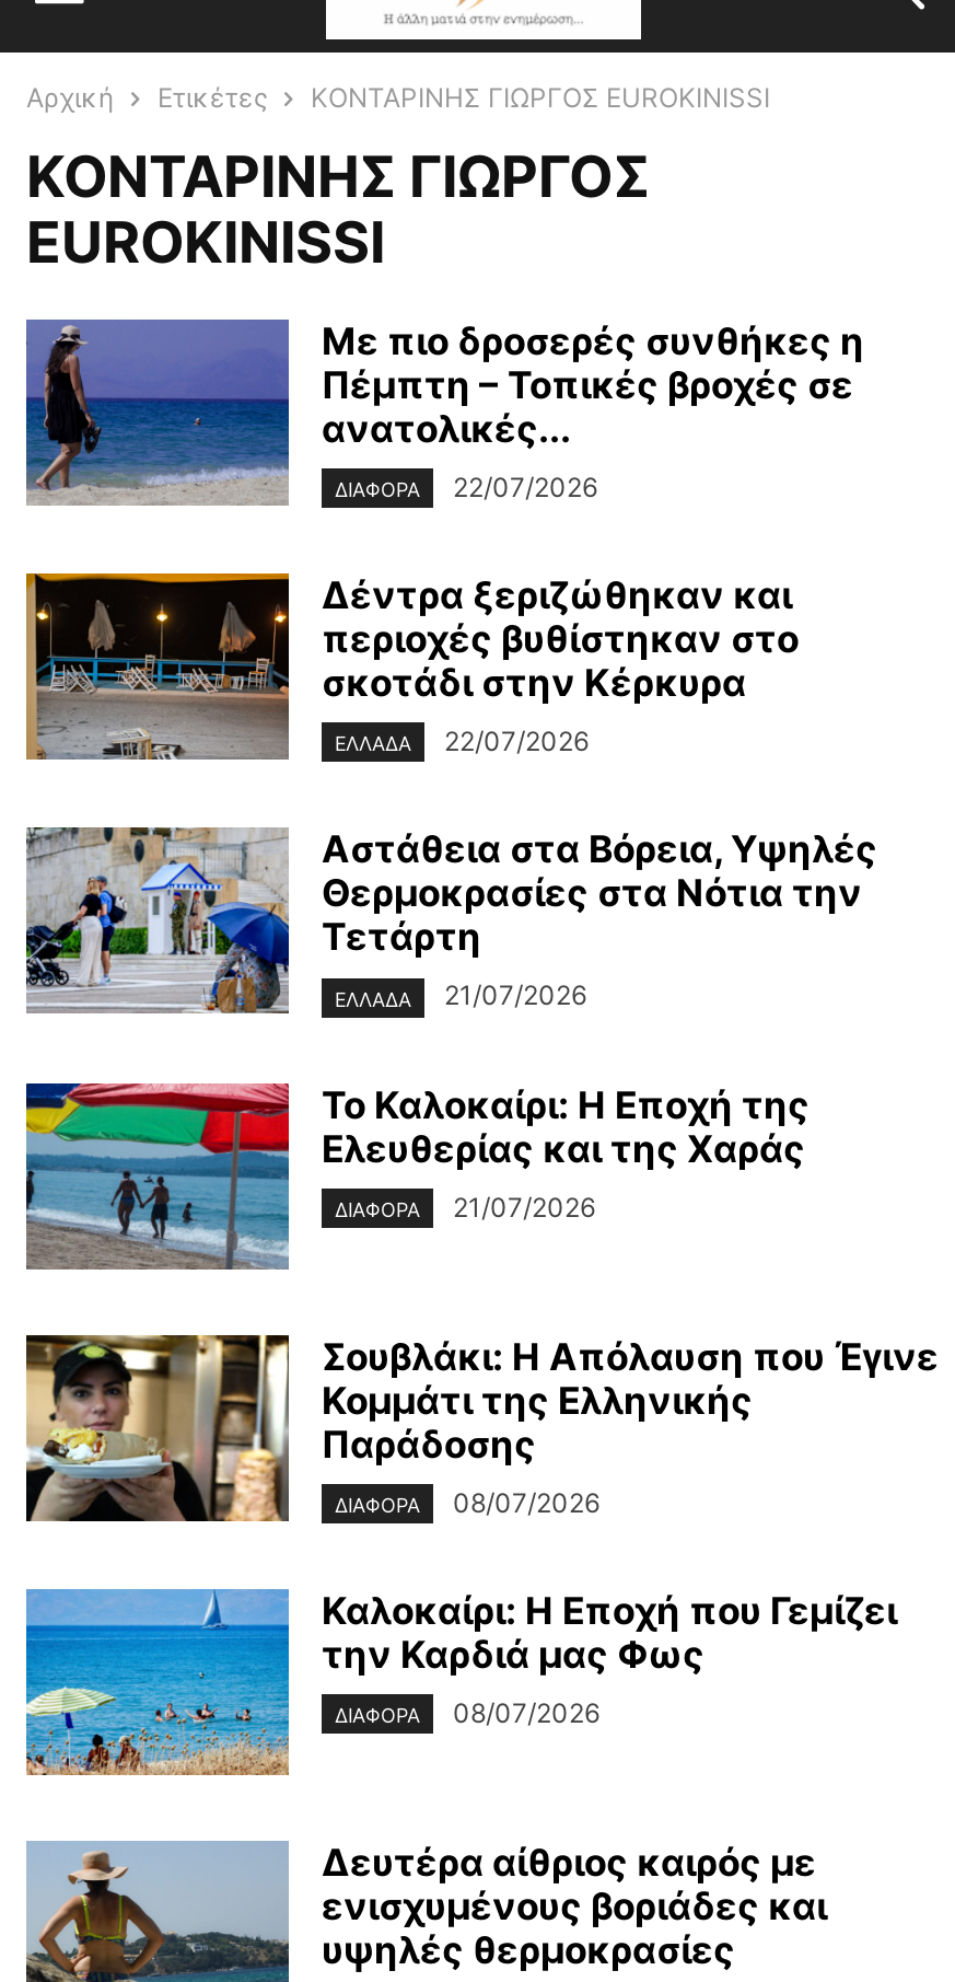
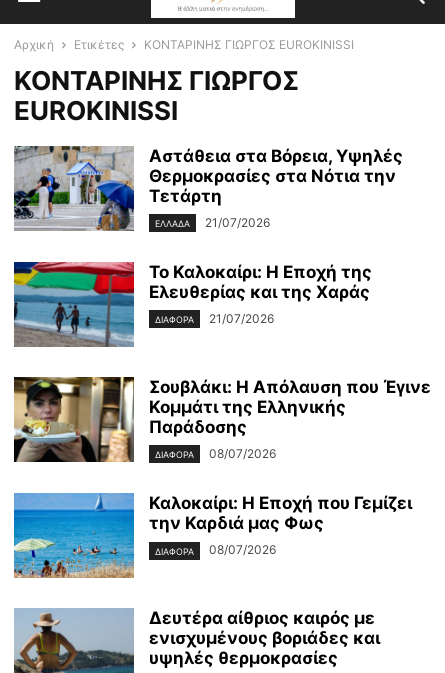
- [image]
- Με πιο δροσερές συνθήκες η
- Πέμπτη – Τοπικές βροχές σε
- ανατολικές...
- ΔΙΆΦΟΡΑ
- 22/07/2026
- Δέντρα ξεριζώθηκαν και
- περιοχές βυθίστηκαν στο
- σκοτάδι στην Κέρκυρα
- ΕΛΛΑΔΑ
- 22/07/2026

- [image]
